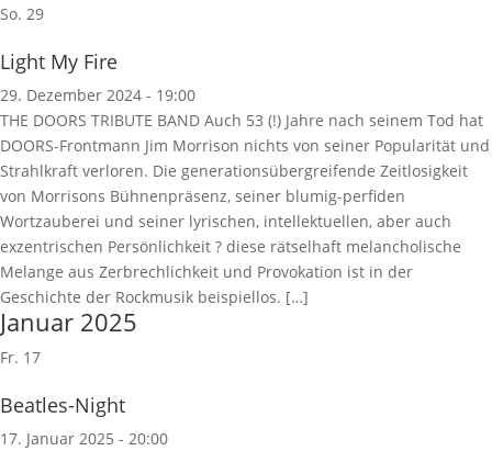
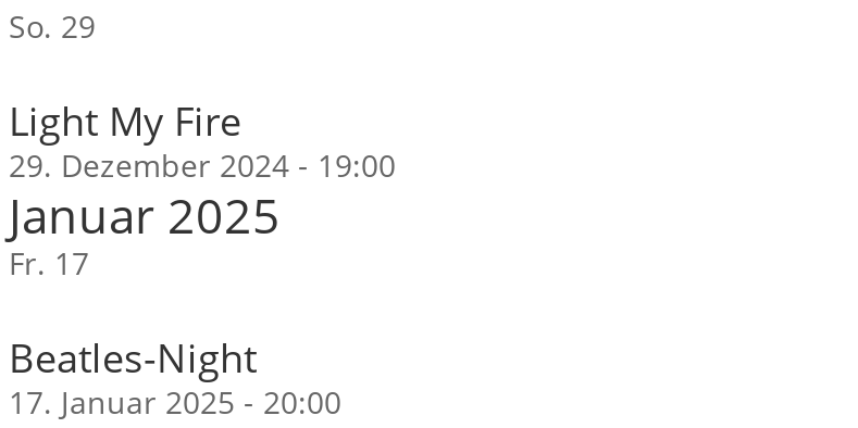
- THE DOORS TRIBUTE BAND Auch 53 (!) Jahre nach seinem Tod hat
- DOORS-Frontmann Jim Morrison nichts von seiner Popularität und
- Strahlkraft verloren. Die generationsübergreifende Zeitlosigkeit
- von Morrisons Bühnenpräsenz, seiner blumig-perfiden
- Wortzauberei und seiner lyrischen, intellektuellen, aber auch
- exzentrischen Persönlichkeit ? diese rätselhaft melancholische
- Melange aus Zerbrechlichkeit und Provokation ist in der
- Geschichte der Rockmusik beispiellos. […]
